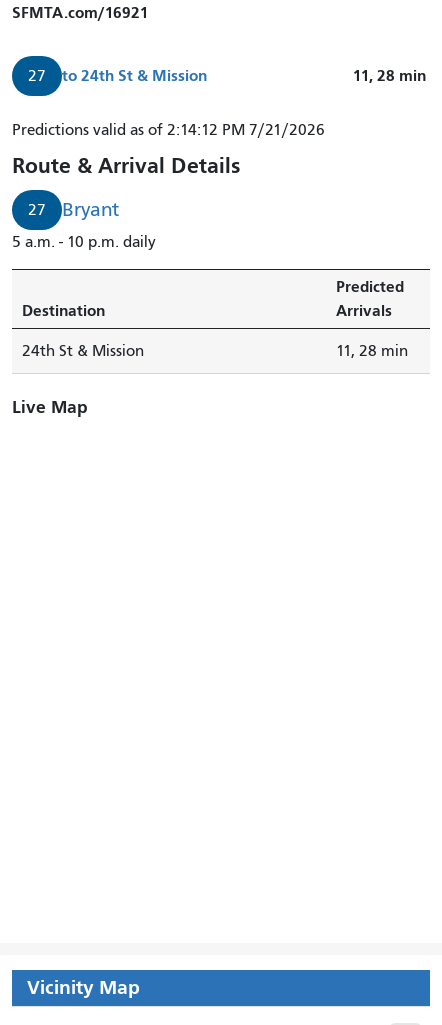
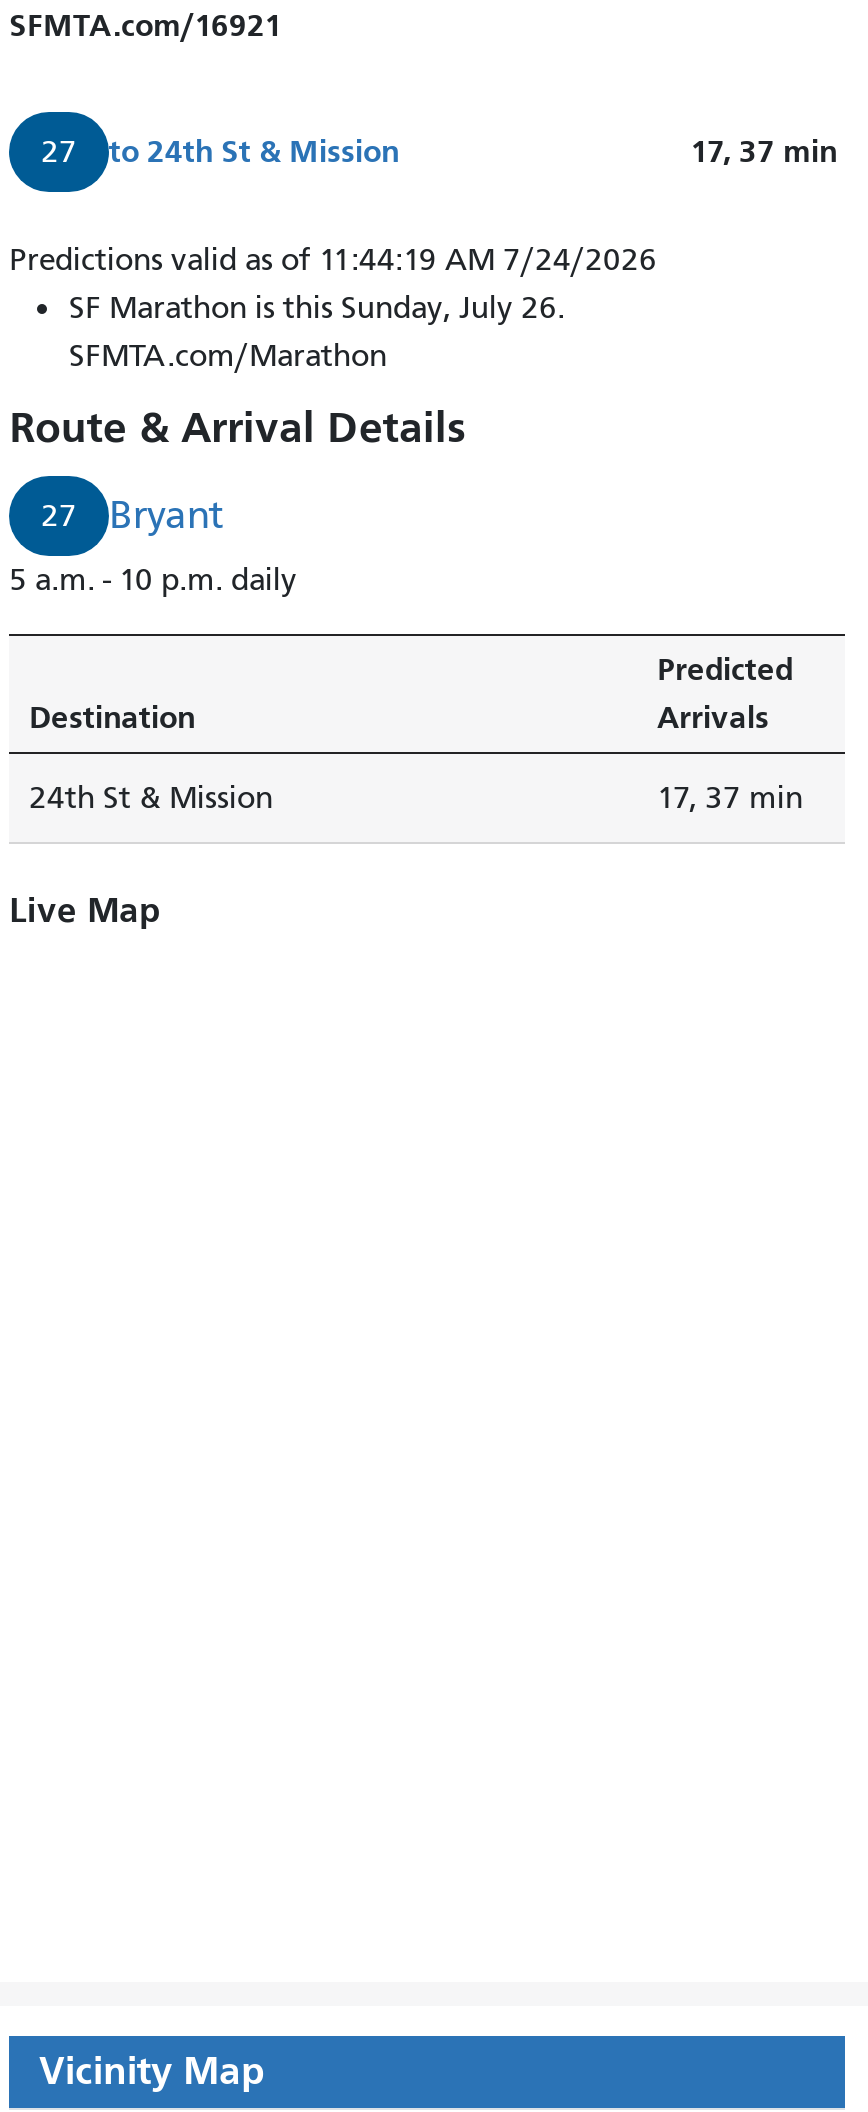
- 11, 28 min
+ 17, 37 min

- Predictions valid as of 2:14:12 PM 7/21/2026
+ Predictions valid as of 11:44:19 AM 7/24/2026
+ SF Marathon is this Sunday, July 26.
+ SFMTA.com/Marathon

- 11, 28 min
+ 17, 37 min
